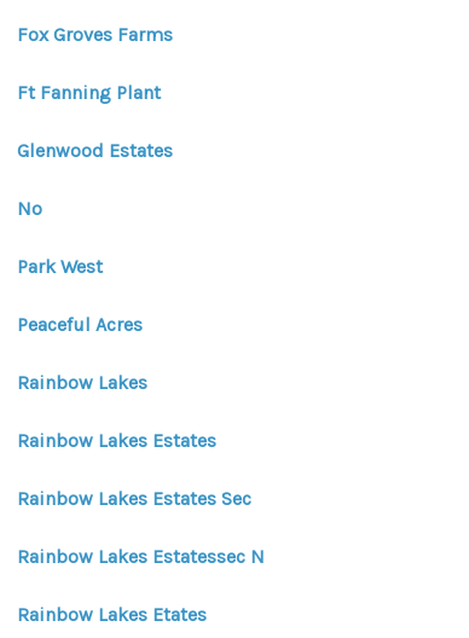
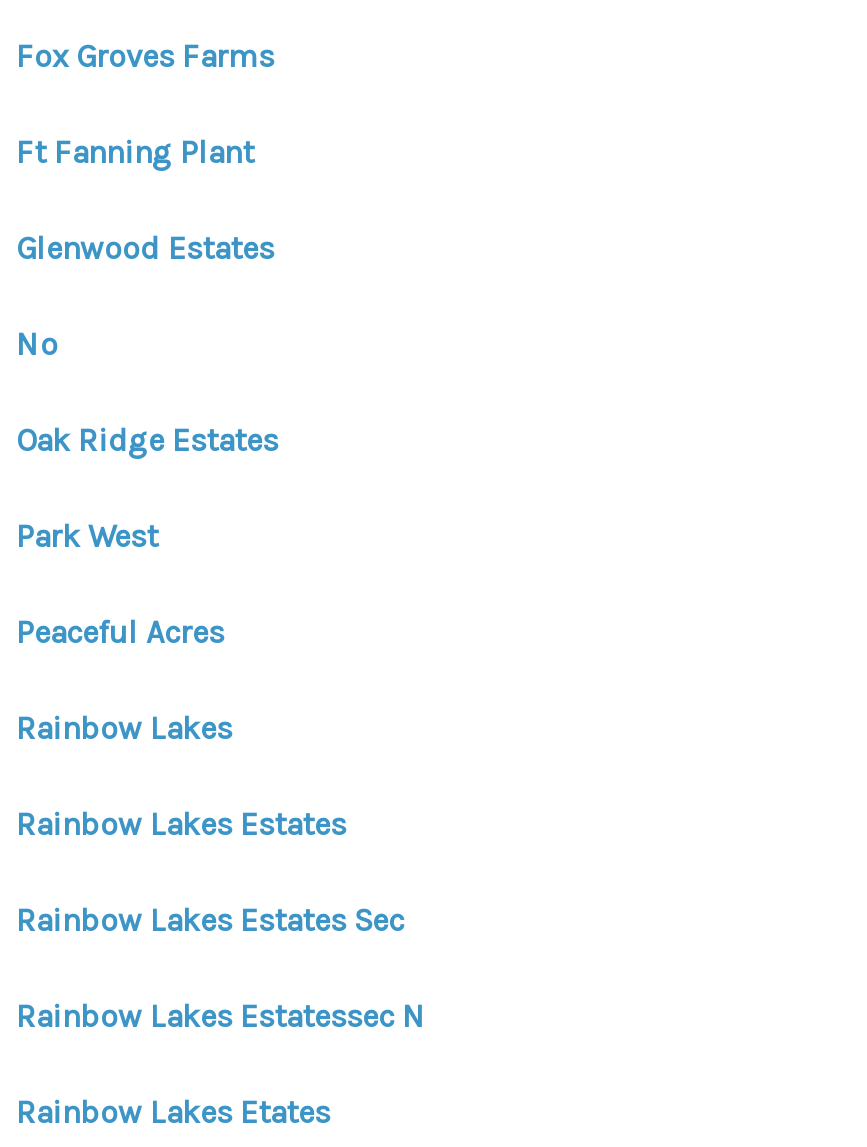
+ Oak Ridge Estates
